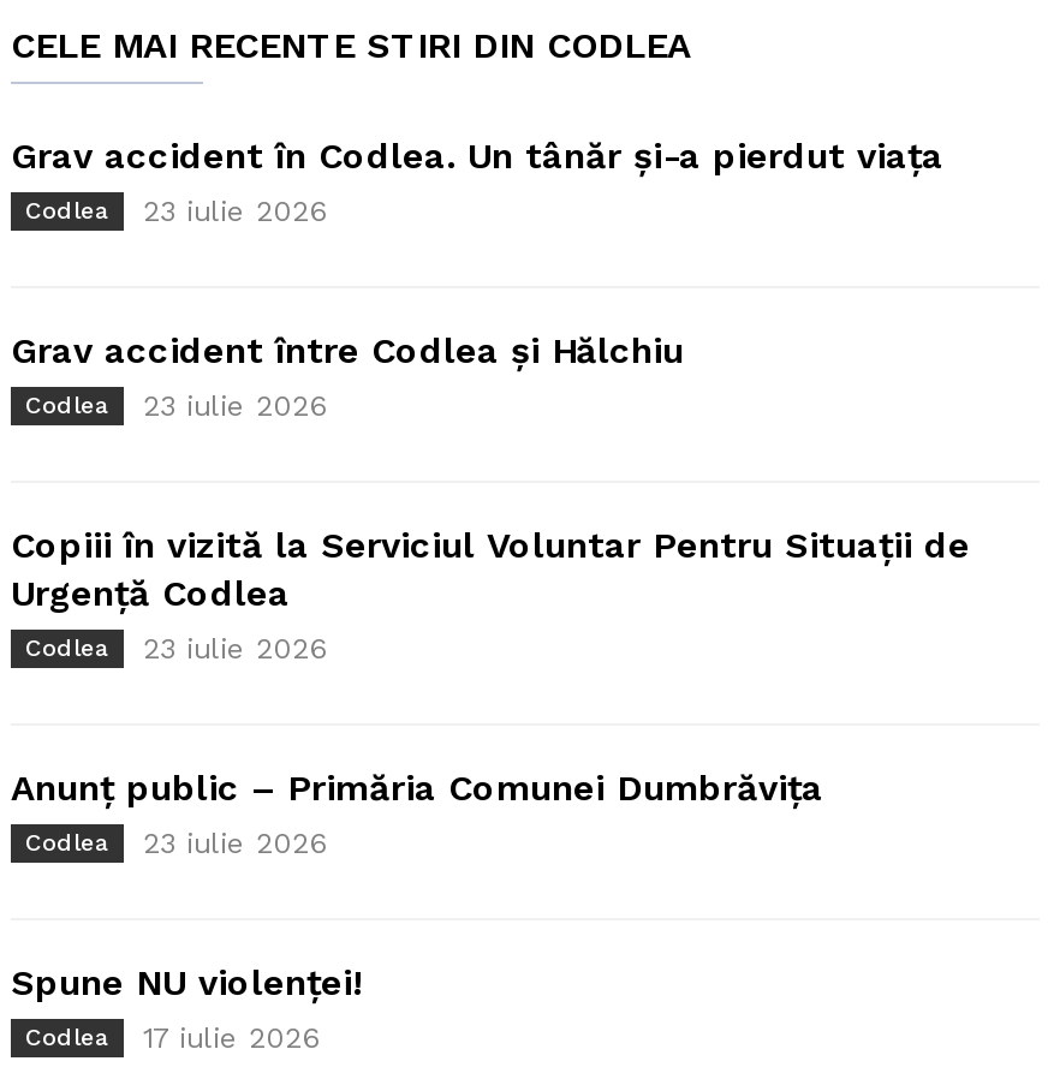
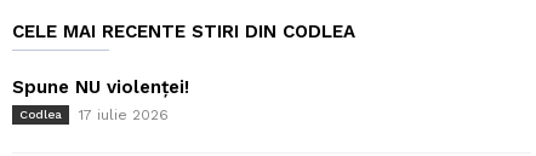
- Grav accident în Codlea. Un tânăr și-a pierdut viața
- Codlea
- 23 iulie 2026
- Grav accident între Codlea și Hălchiu
- Codlea
- 23 iulie 2026
- Copiii în vizită la Serviciul Voluntar Pentru Situații de
- Urgență Codlea
- Codlea
- 23 iulie 2026
- Anunț public – Primăria Comunei Dumbrăvița
- Codlea
- 23 iulie 2026
